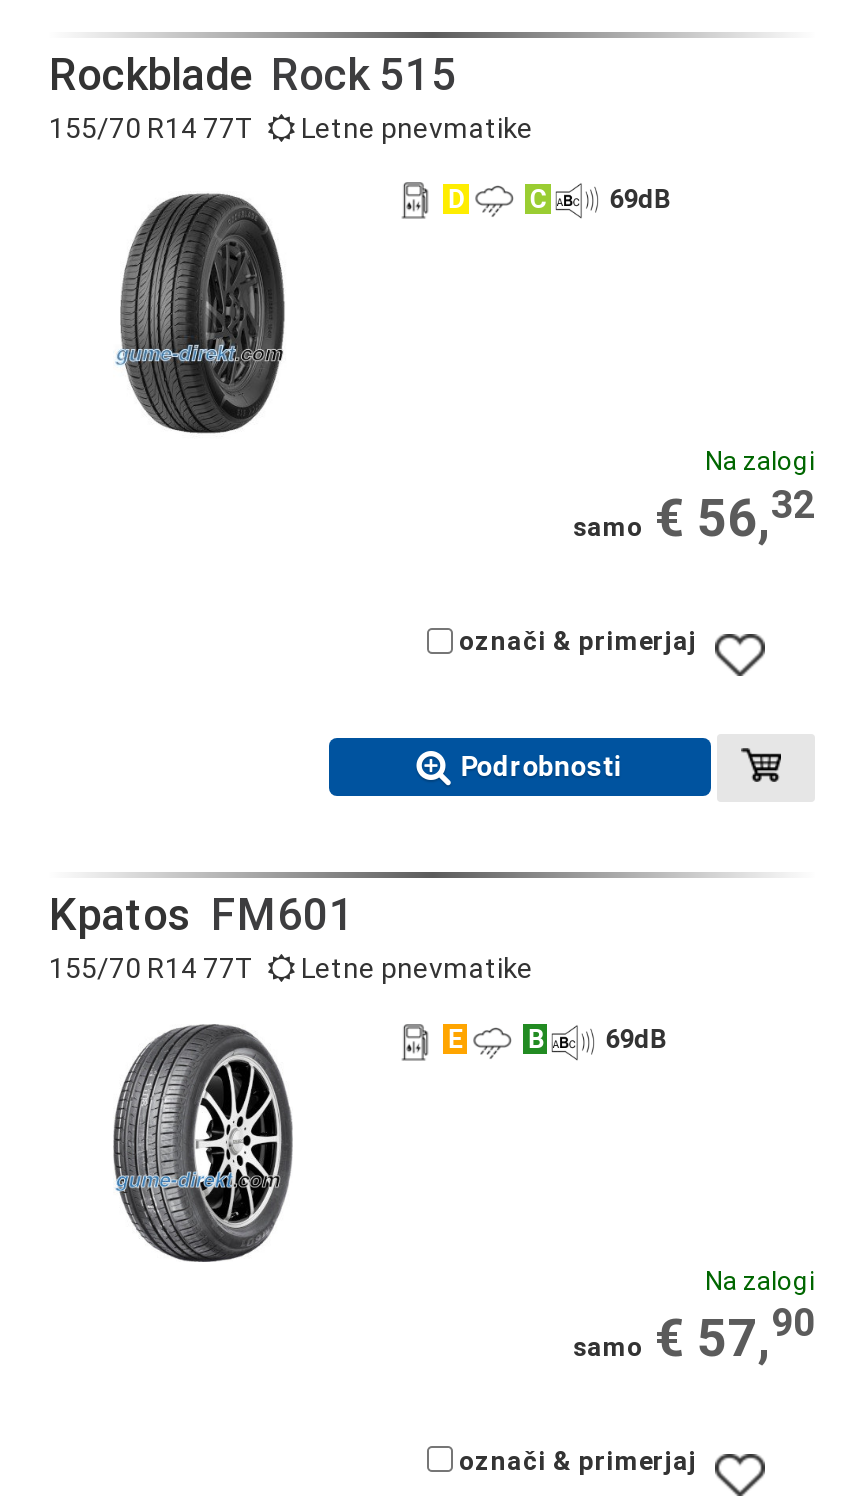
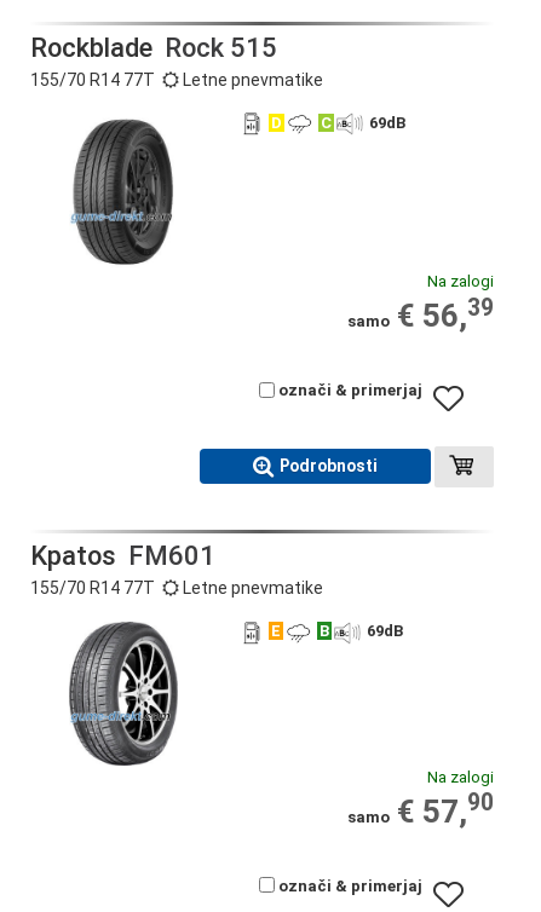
- samo € 56,32
+ samo € 56,39
